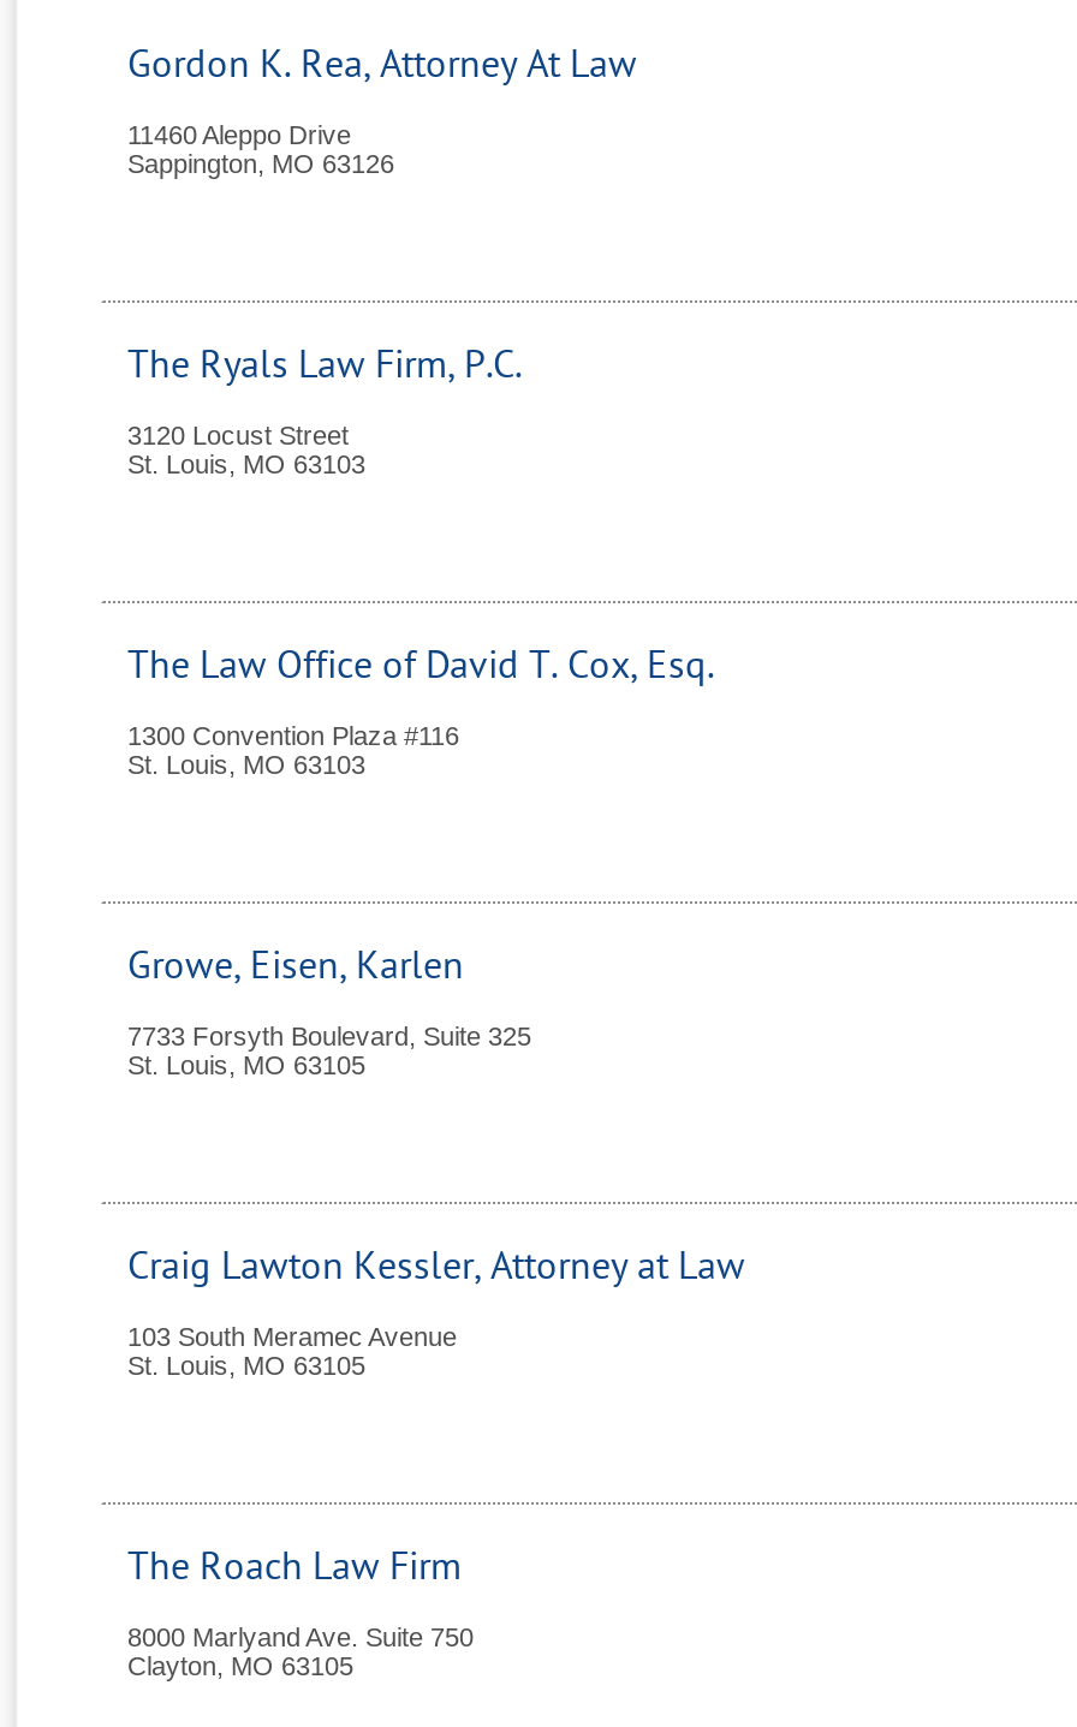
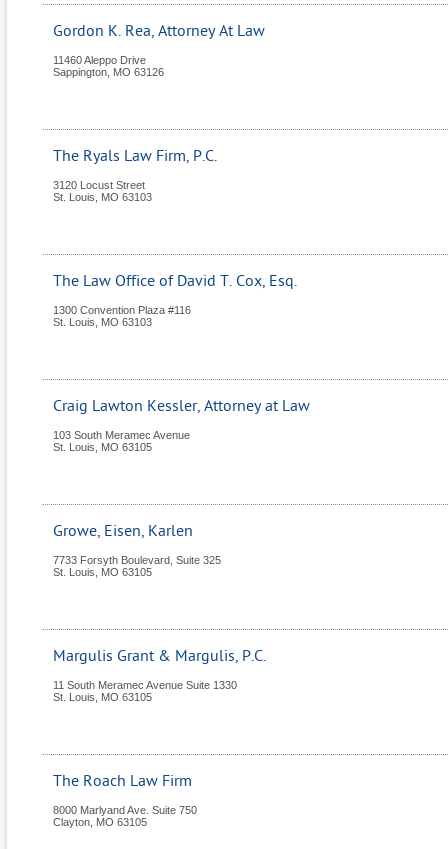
+ St. Louis, MO 63105

+ Margulis Grant & Margulis, P.C.

+ 11 South Meramec Avenue Suite 1330

moved up: Craig Lawton Kessler, Attorney at Law

moved up: 103 South Meramec Avenue
